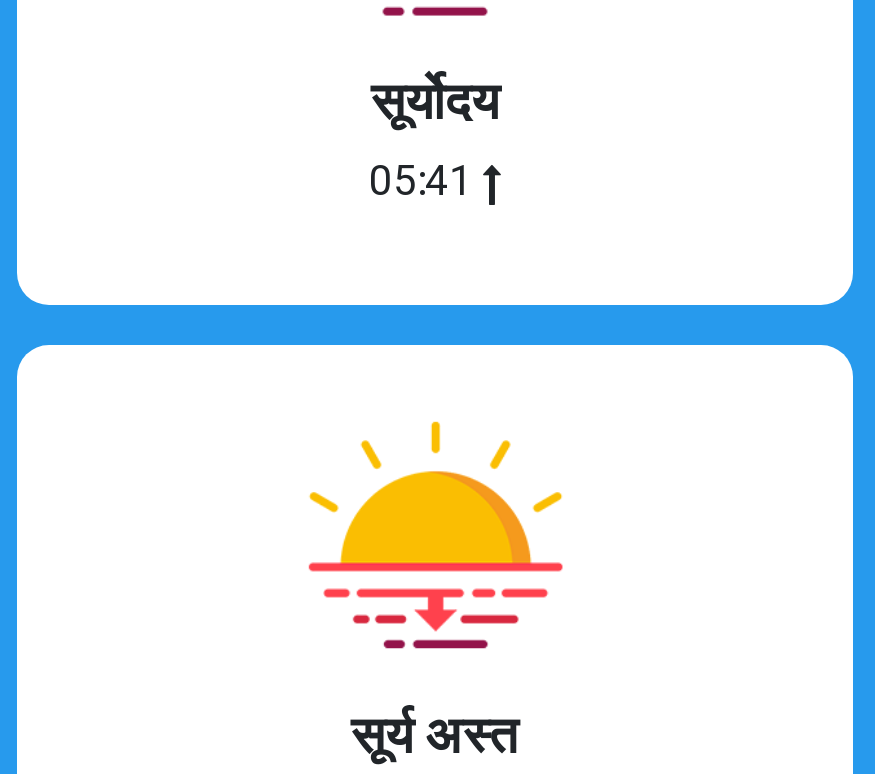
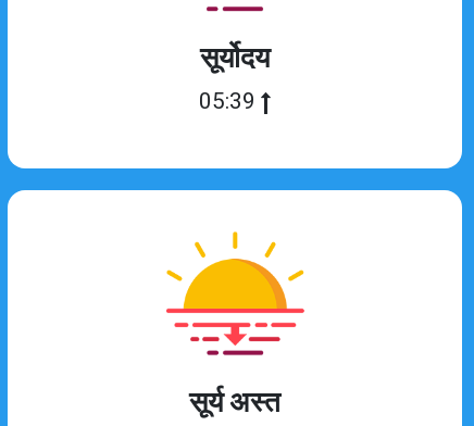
- 05:41
+ 05:39
